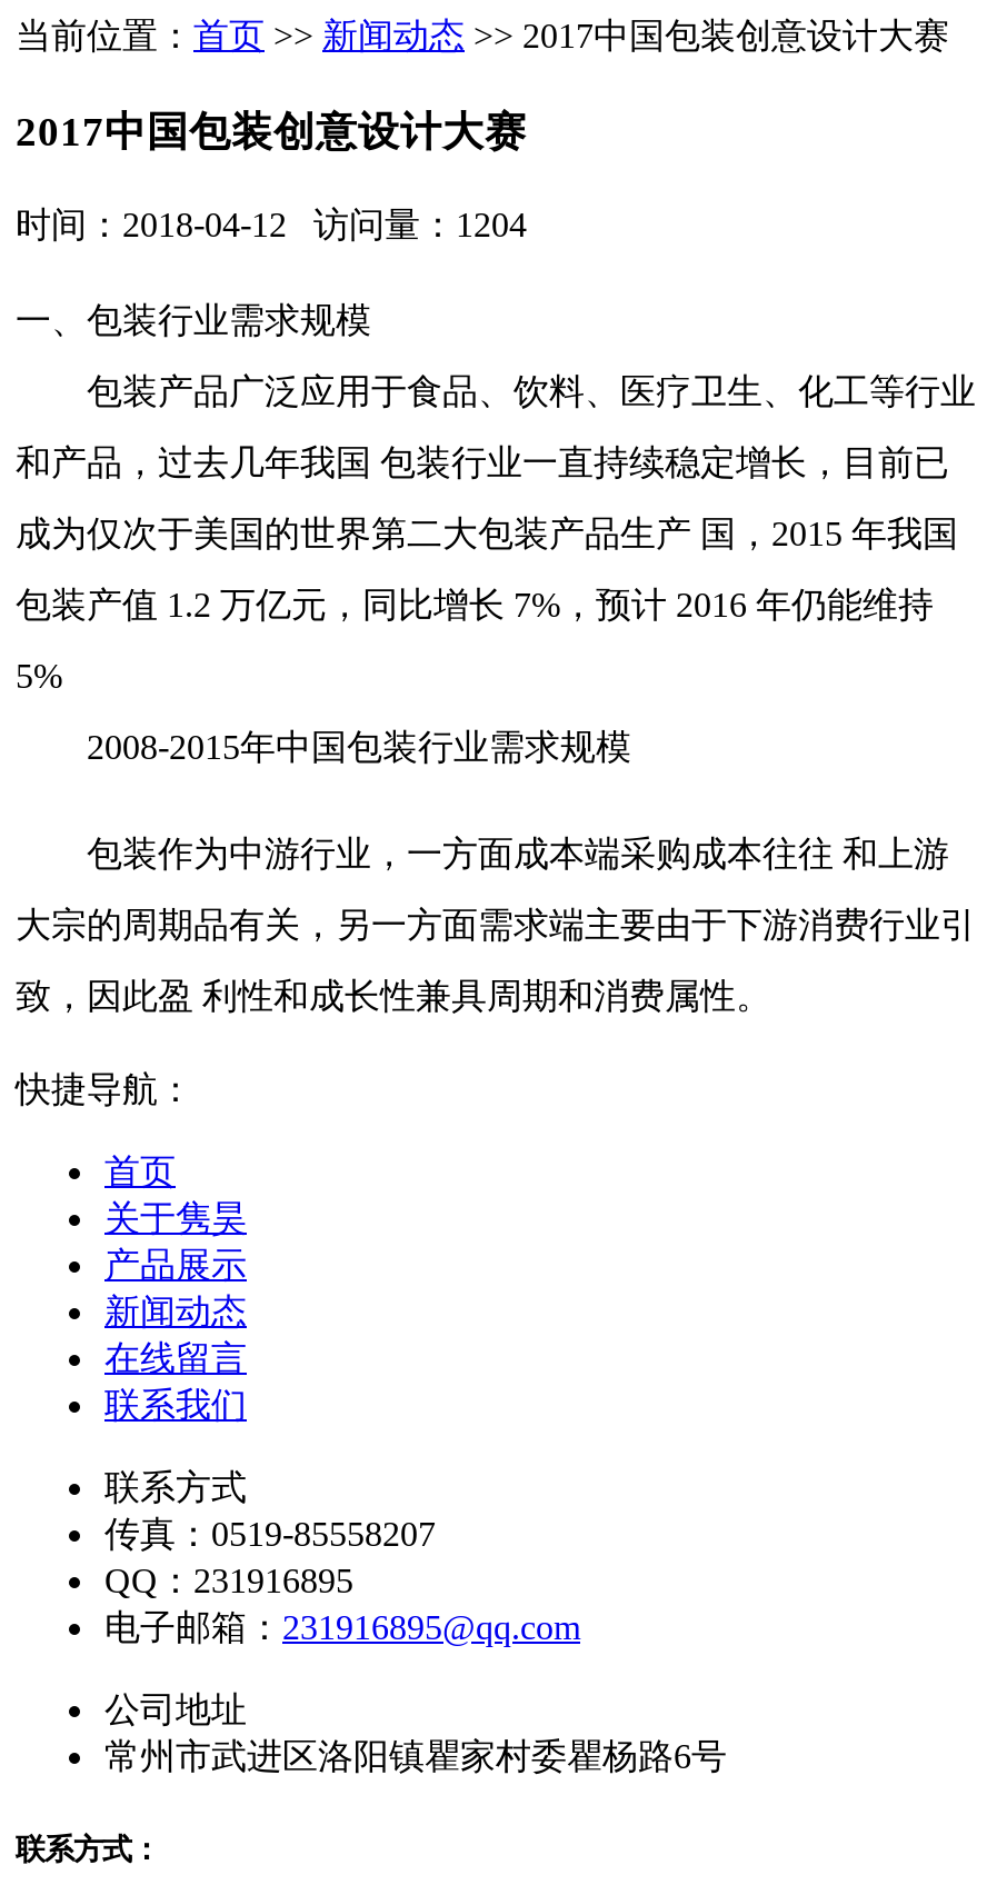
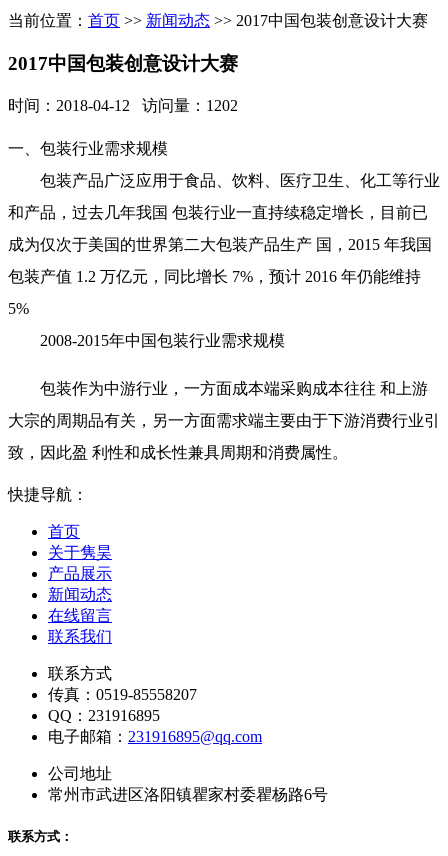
- 时间：2018-04-12 访问量：1204
+ 时间：2018-04-12 访问量：1202
